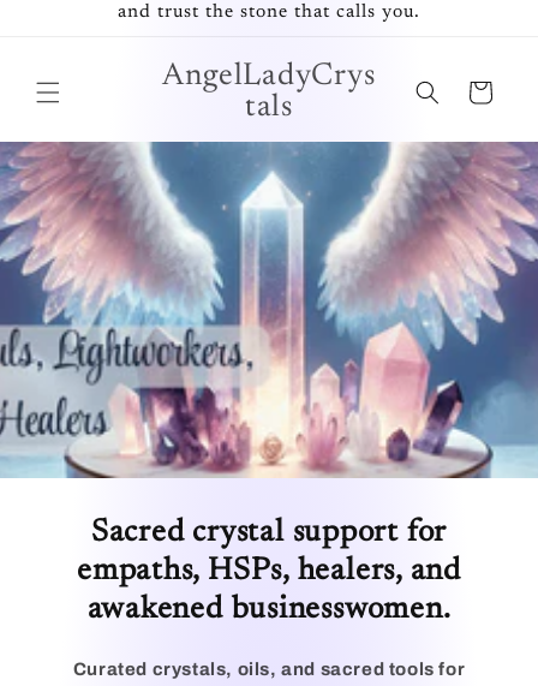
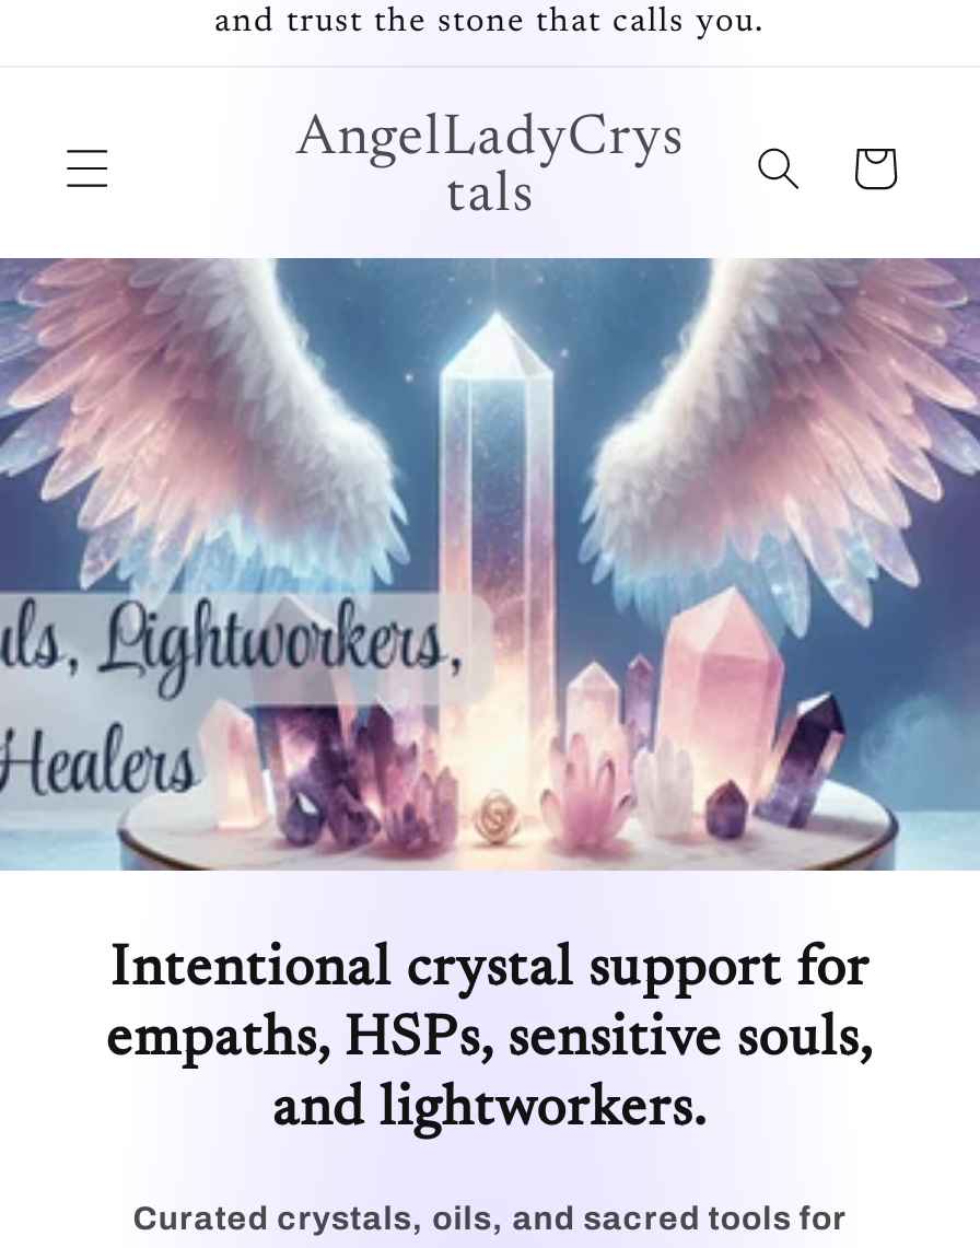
- Sacred crystal support for
- empaths, HSPs, healers, and
- awakened businesswomen.
+ Intentional crystal support for
+ empaths, HSPs, sensitive souls,
+ and lightworkers.
